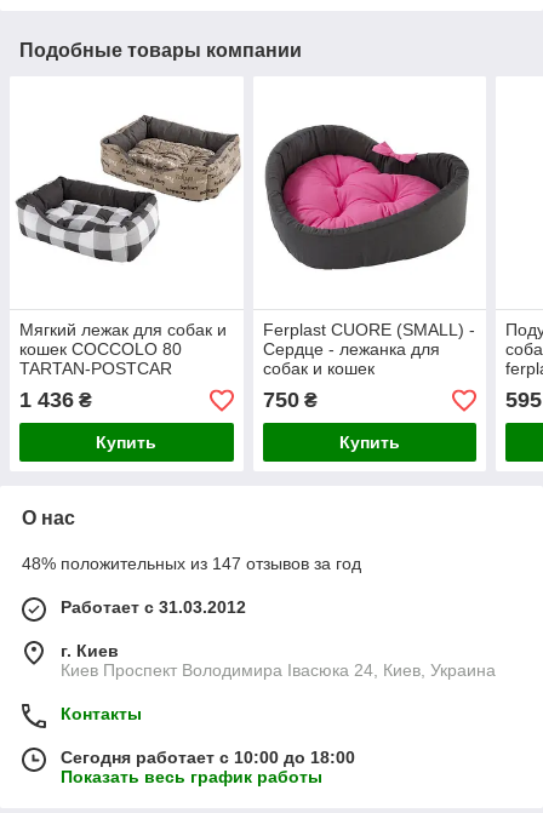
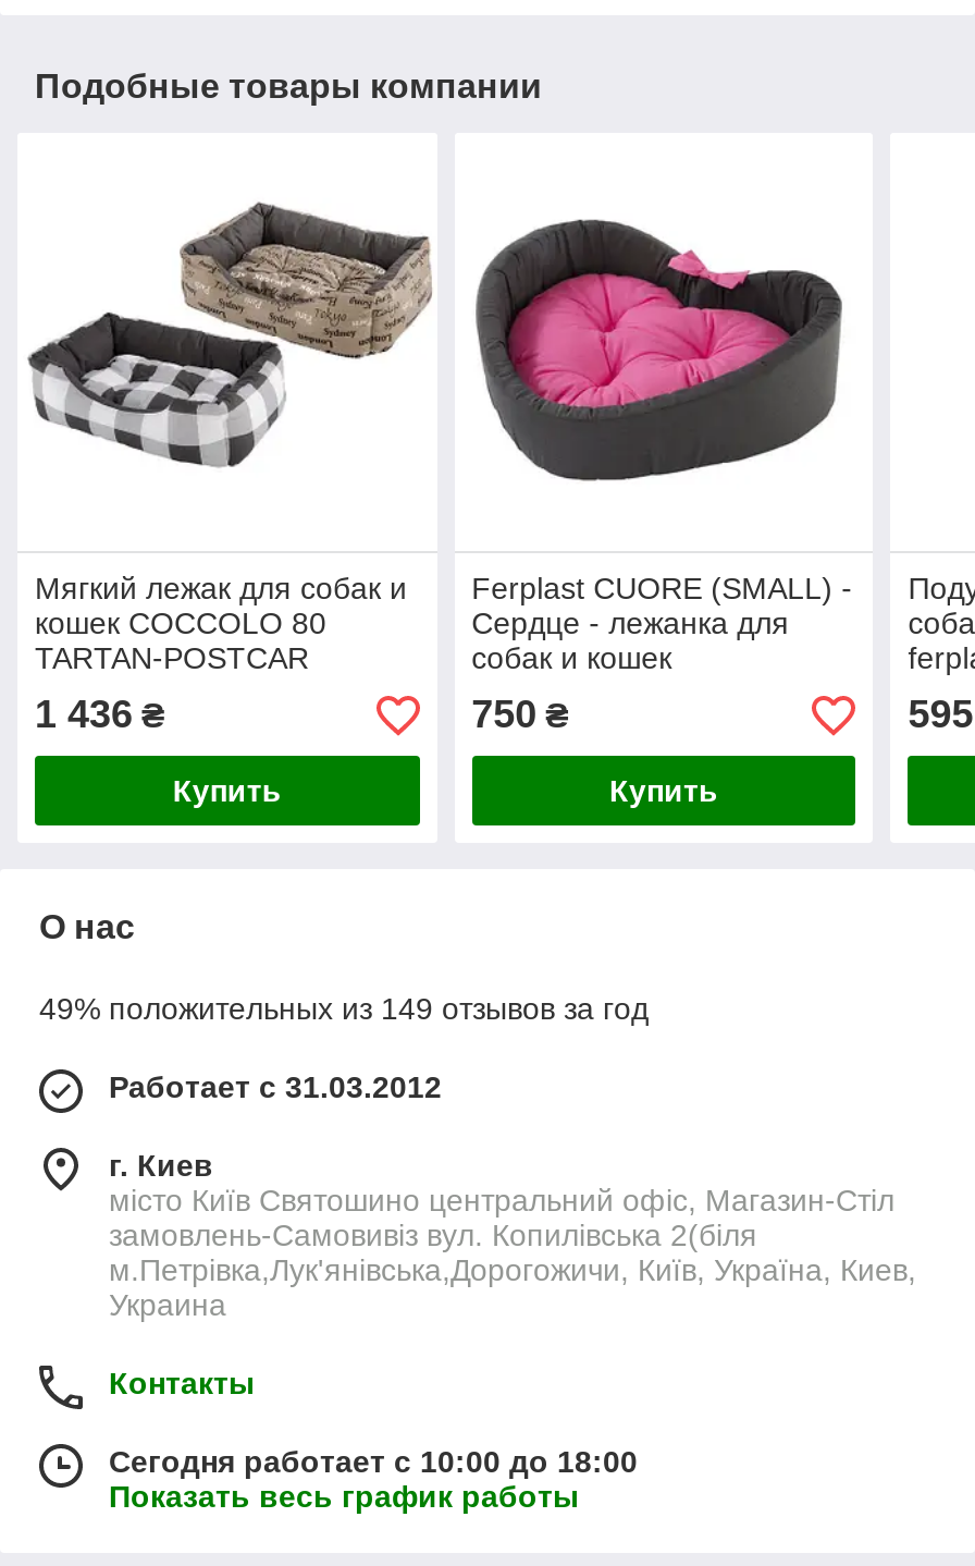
- 48% положительных из 147 отзывов за год
+ 49% положительных из 149 отзывов за год

- Киев Проспект Володимира Івасюка 24, Киев, Украина
+ місто Київ Святошино центральний офіс, Магазин-Стіл
+ замовлень-Самовивіз вул. Копилівська 2(біля
+ м.Петрівка,Лук'янівська,Дорогожичи, Київ, Україна, Киев,
+ Украина
